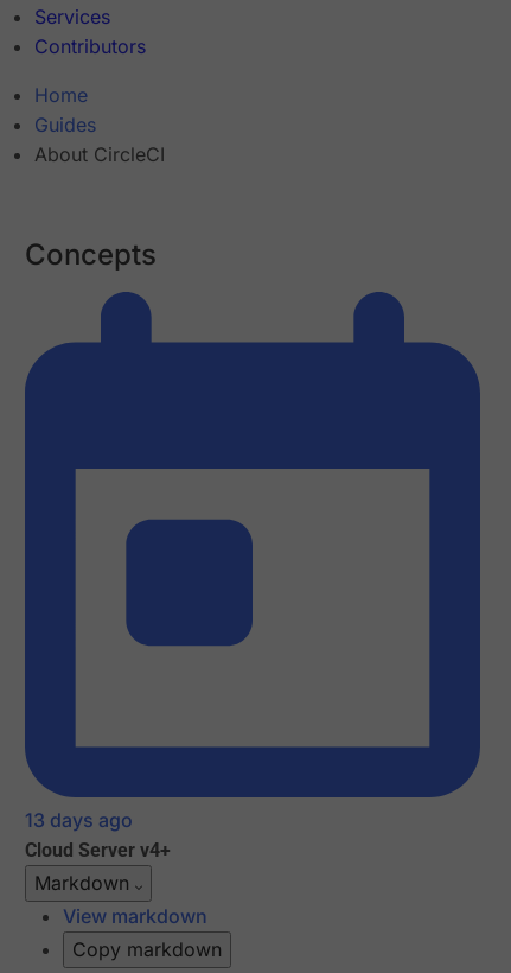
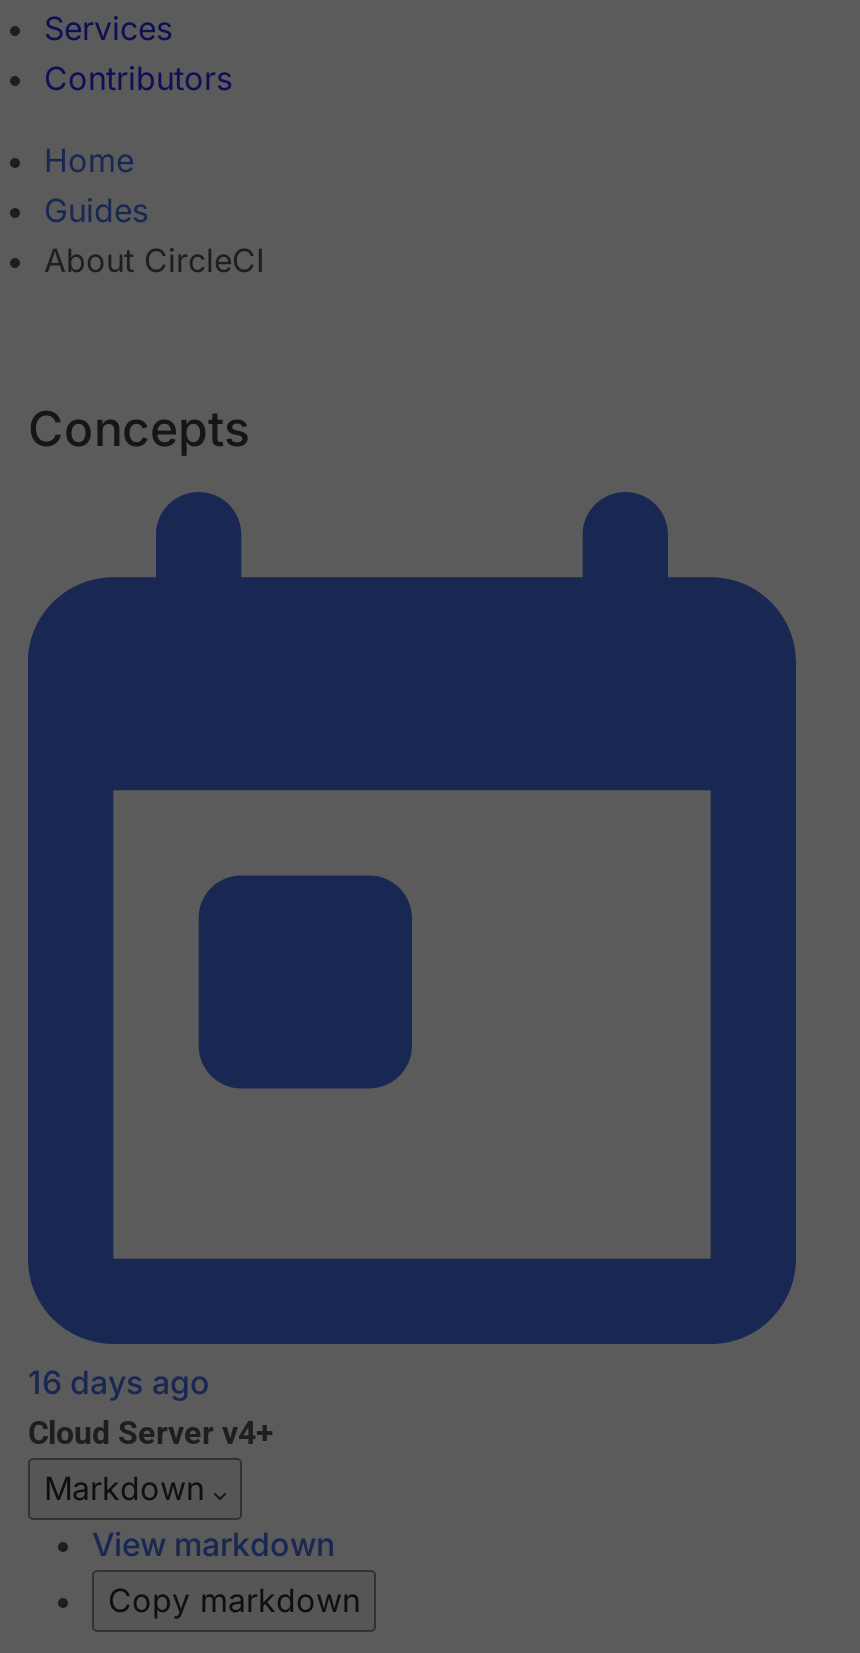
- 13 days ago
+ 16 days ago
